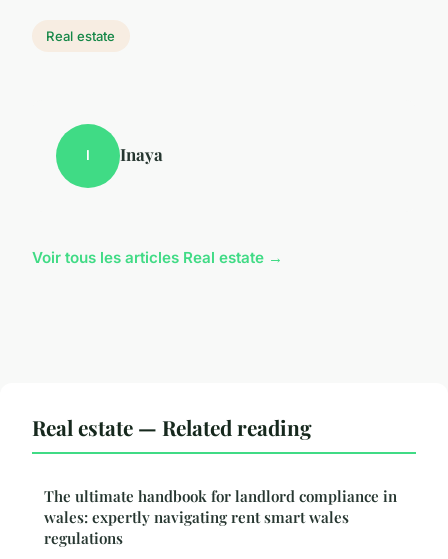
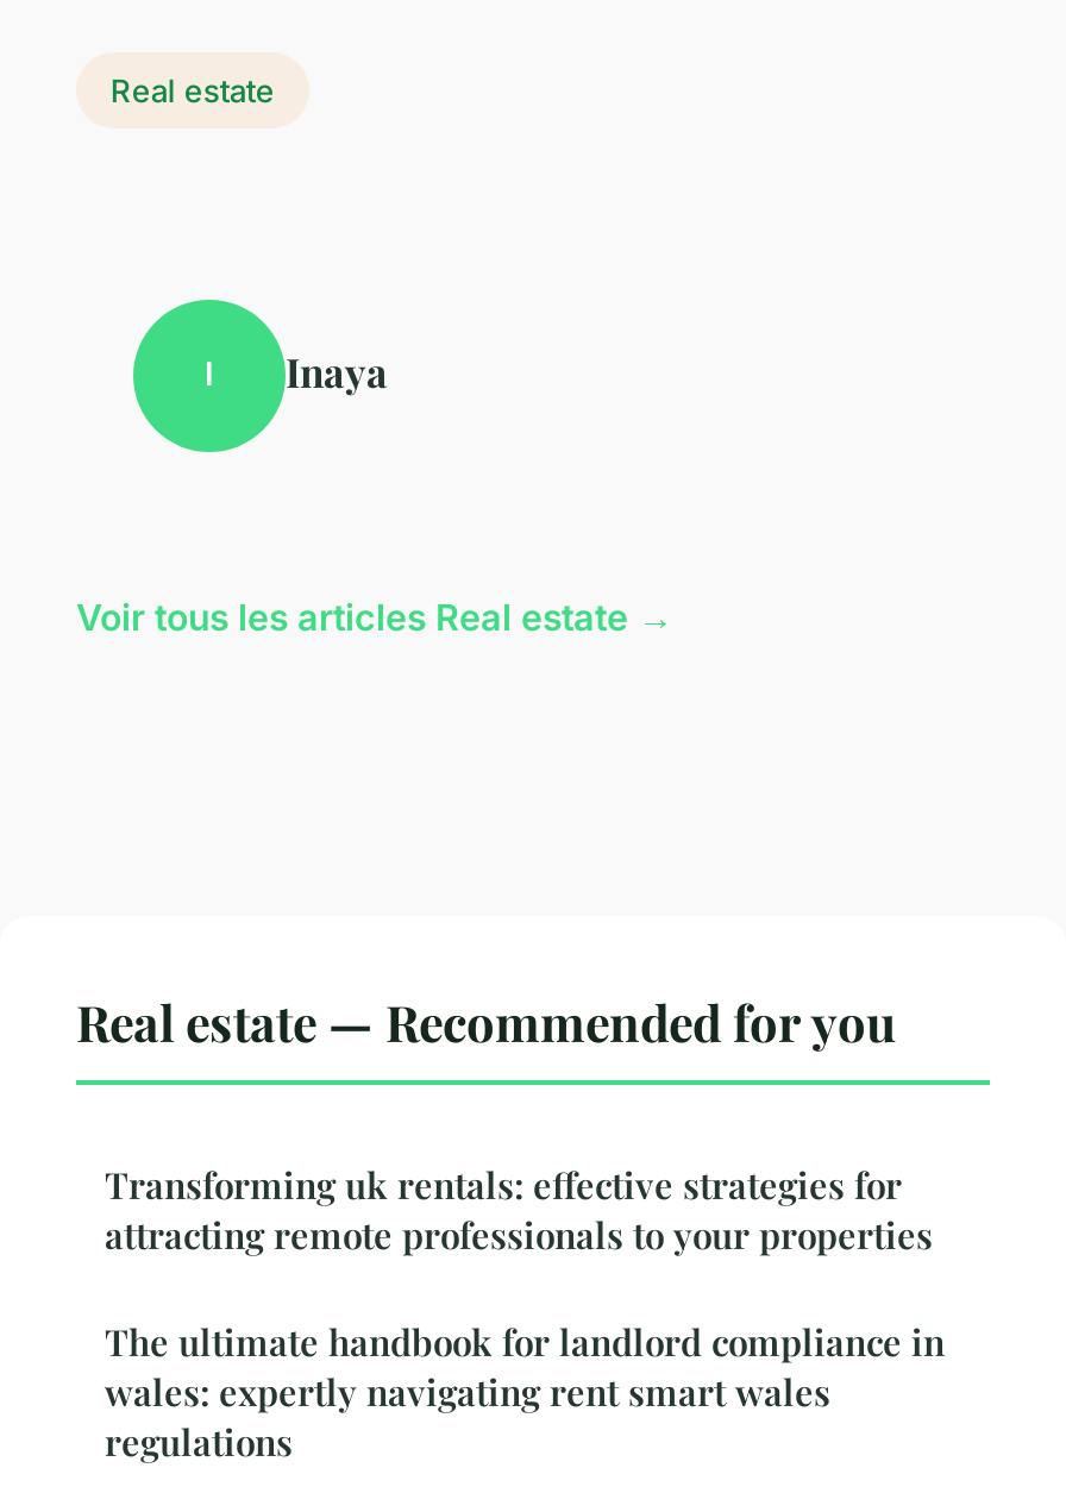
- Real estate — Related reading
+ Real estate — Recommended for you
+ Transforming uk rentals: effective strategies for
+ attracting remote professionals to your properties
